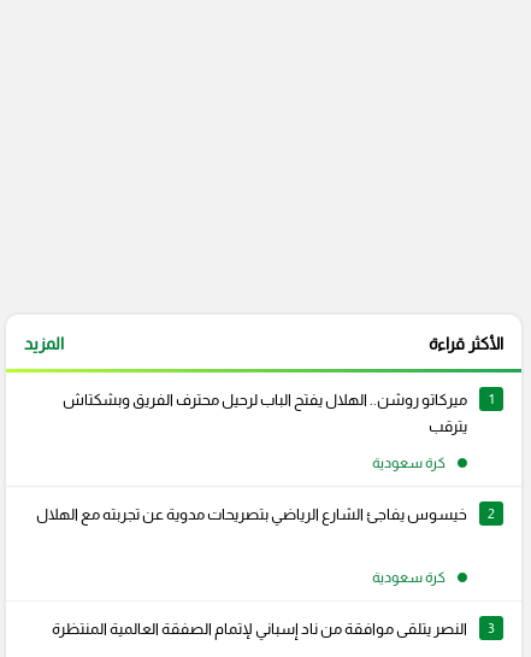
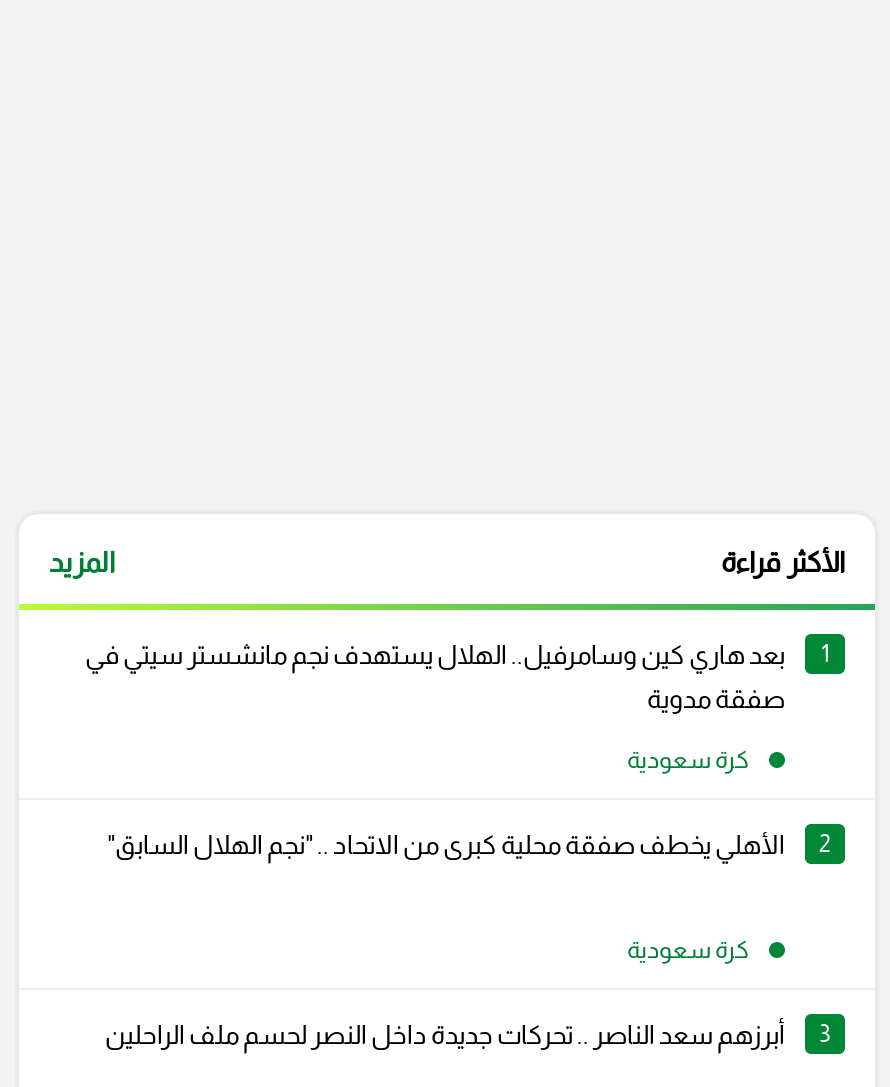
- ميركاتو روشن.. الهلال يفتح الباب لرحيل محترف الفريق وبشكتاش
+ بعد هاري كين وسامرفيل.. الهلال يستهدف نجم مانشستر سيتي في

- يترقب
+ صفقة مدوية

- خيسوس يفاجئ الشارع الرياضي بتصريحات مدوية عن تجربته مع الهلال
+ الأهلي يخطف صفقة محلية كبرى من الاتحاد .. "نجم الهلال السابق"

- النصر يتلقى موافقة من ناد إسباني لإتمام الصفقة العالمية المنتظرة
+ أبرزهم سعد الناصر .. تحركات جديدة داخل النصر لحسم ملف الراحلين
